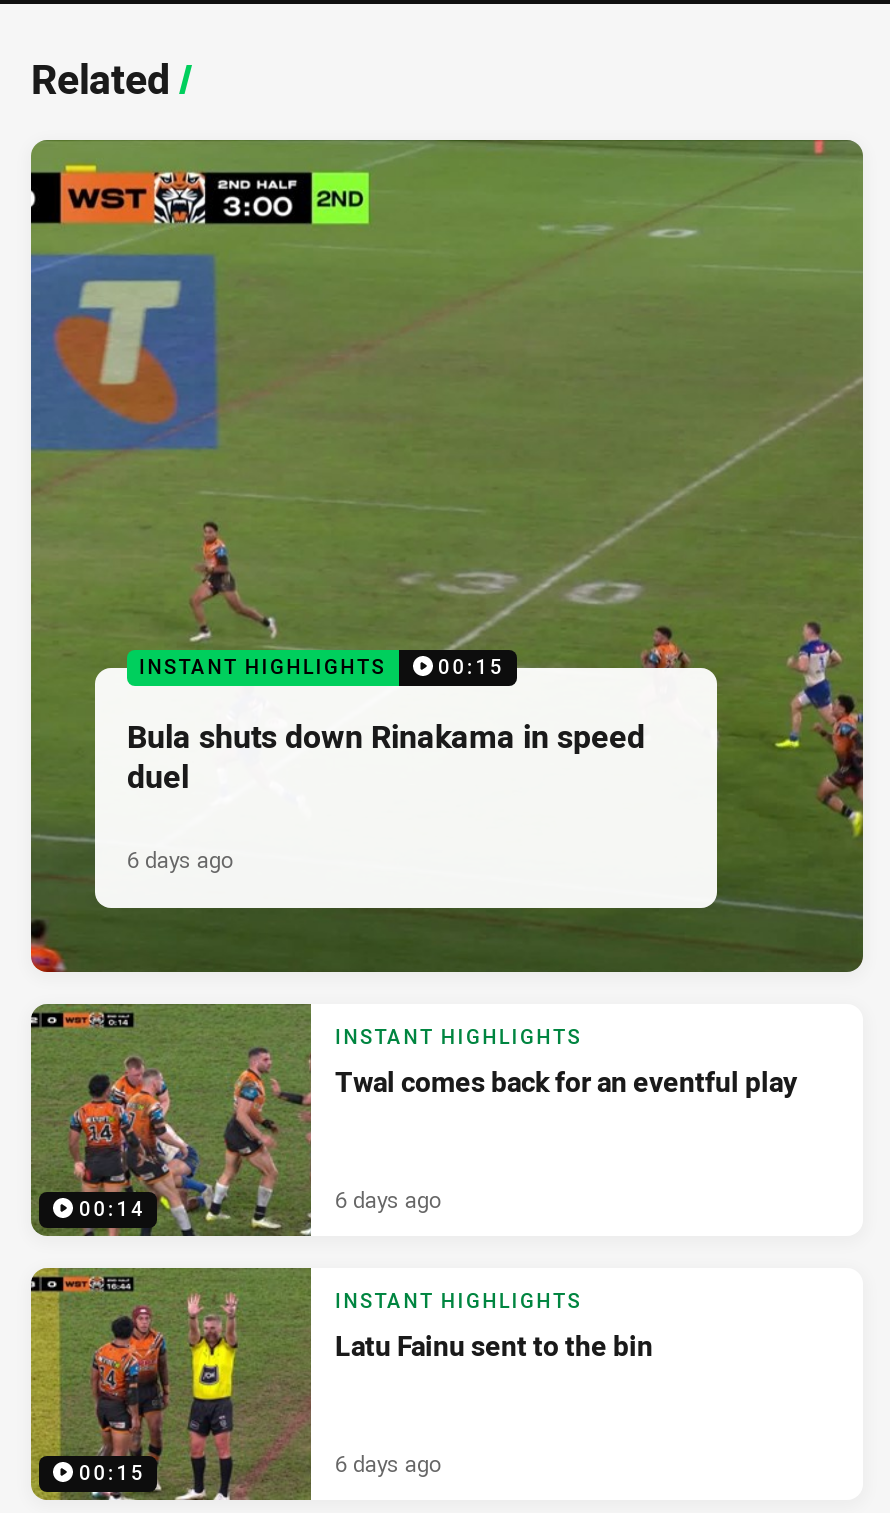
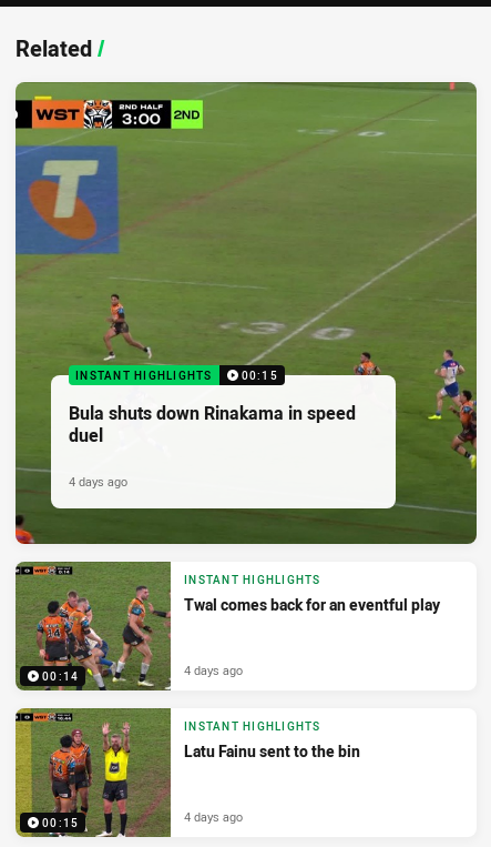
- 6 days ago
+ 4 days ago

- 6 days ago
+ 4 days ago

- 6 days ago
+ 4 days ago
